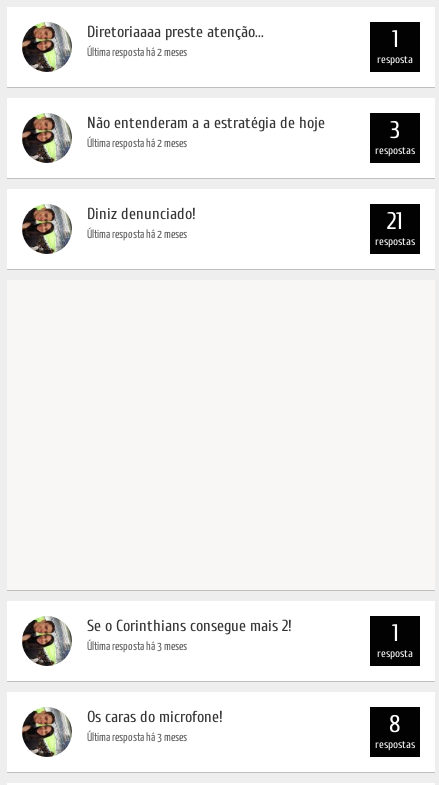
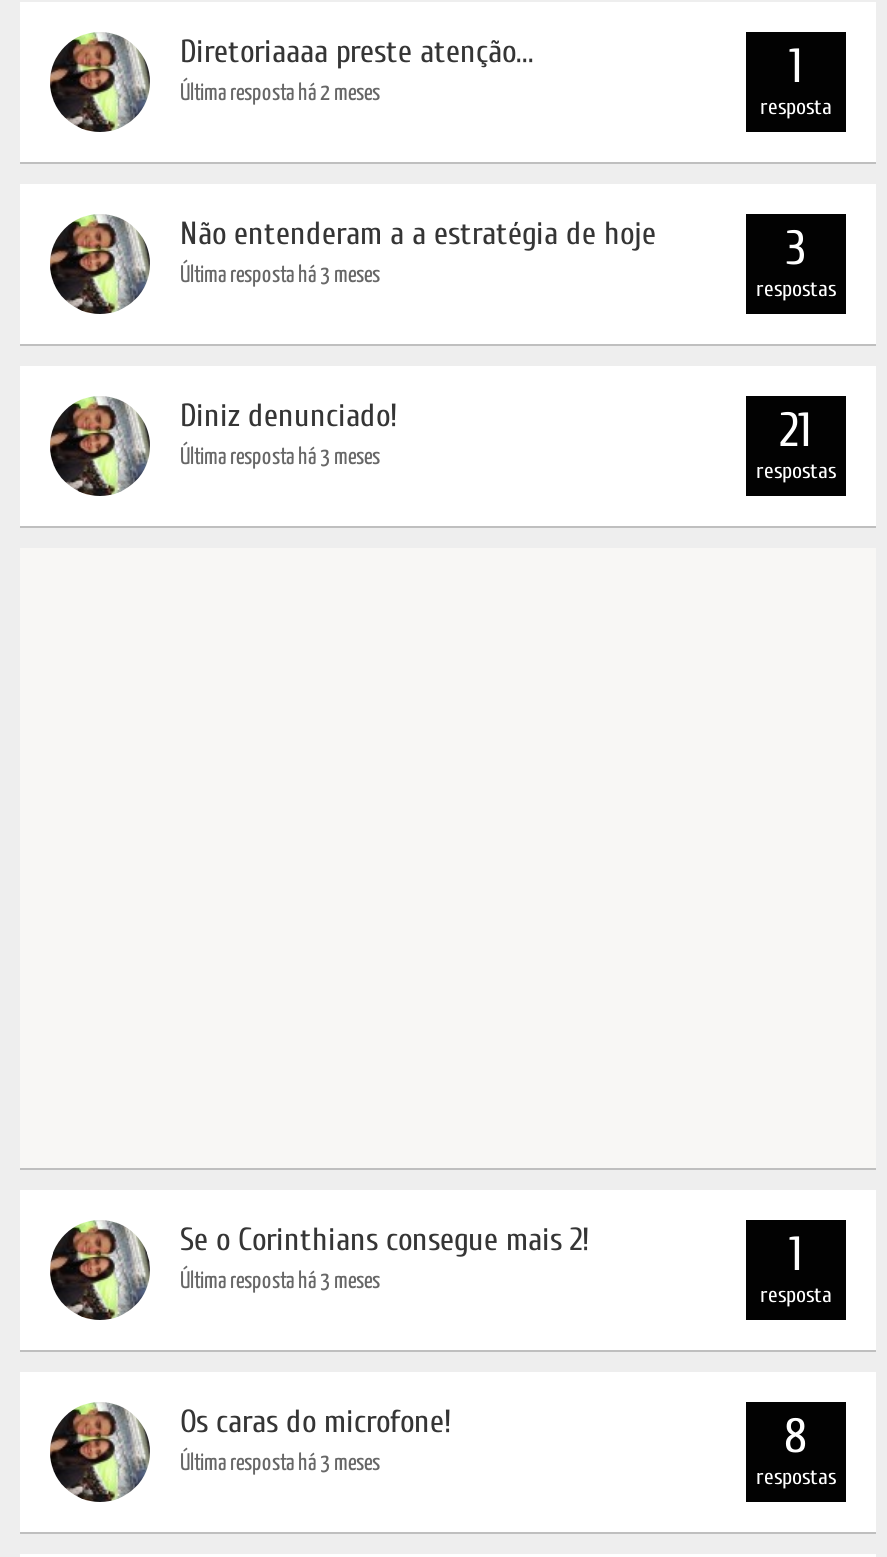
- Última resposta há 2 meses
+ Última resposta há 3 meses

- Última resposta há 2 meses
+ Última resposta há 3 meses
